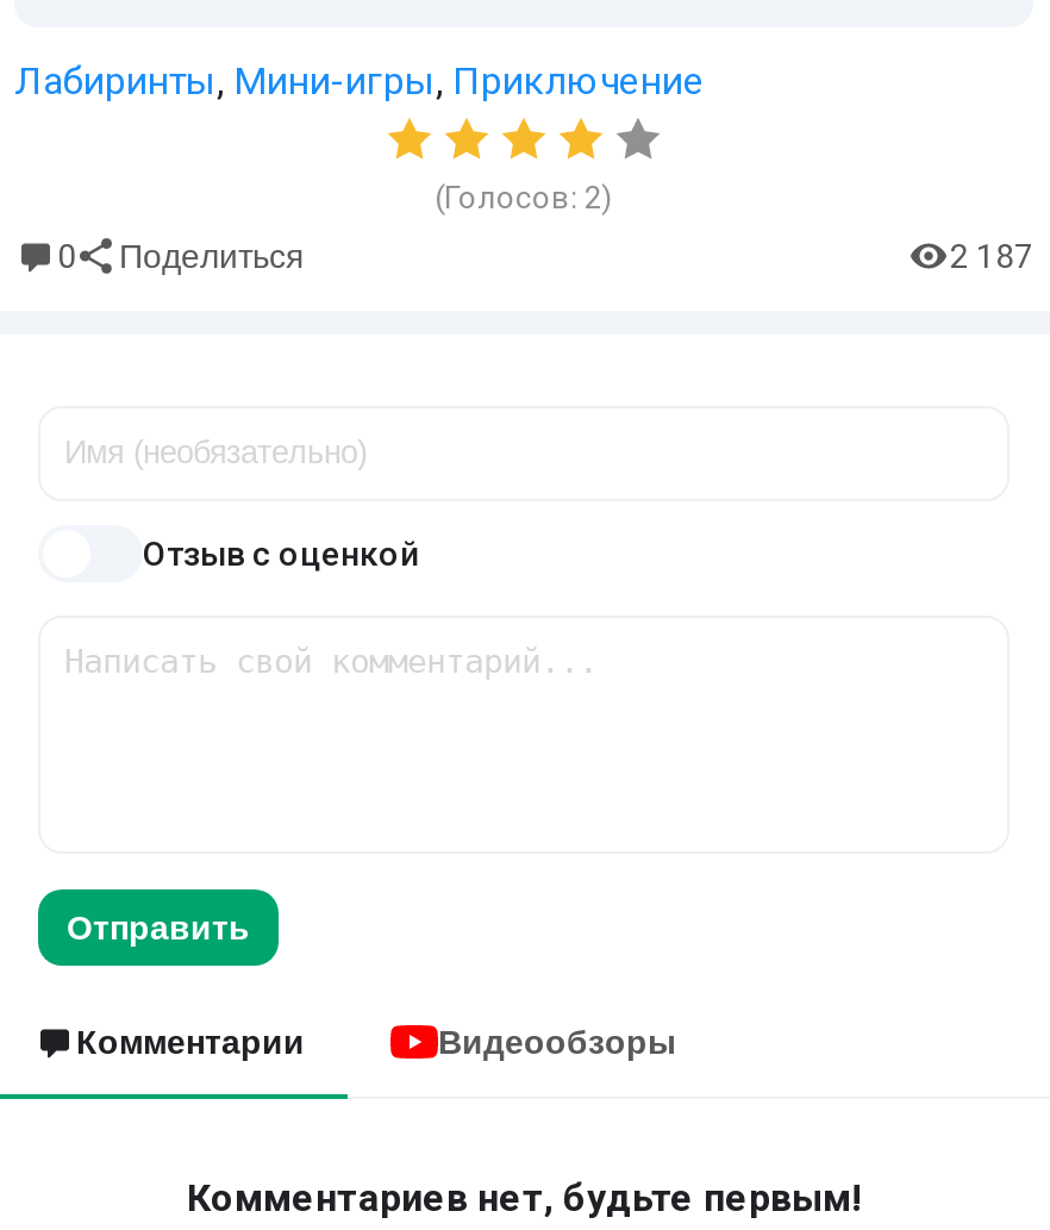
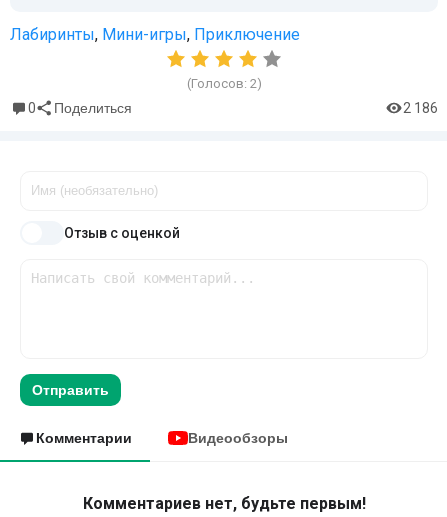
- 2 187
+ 2 186
